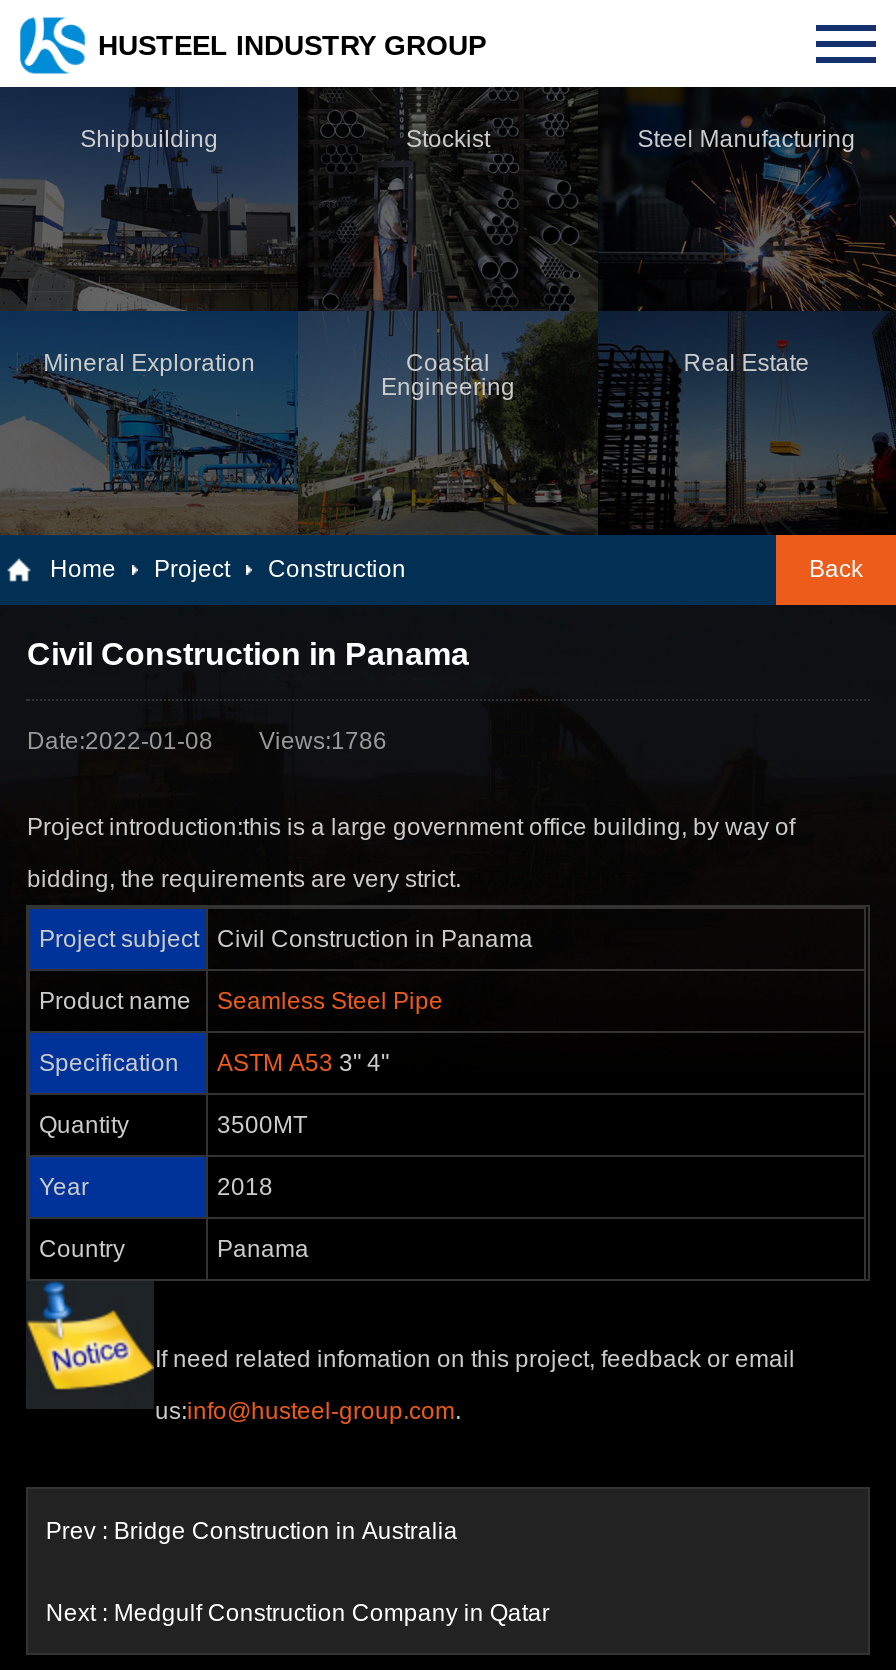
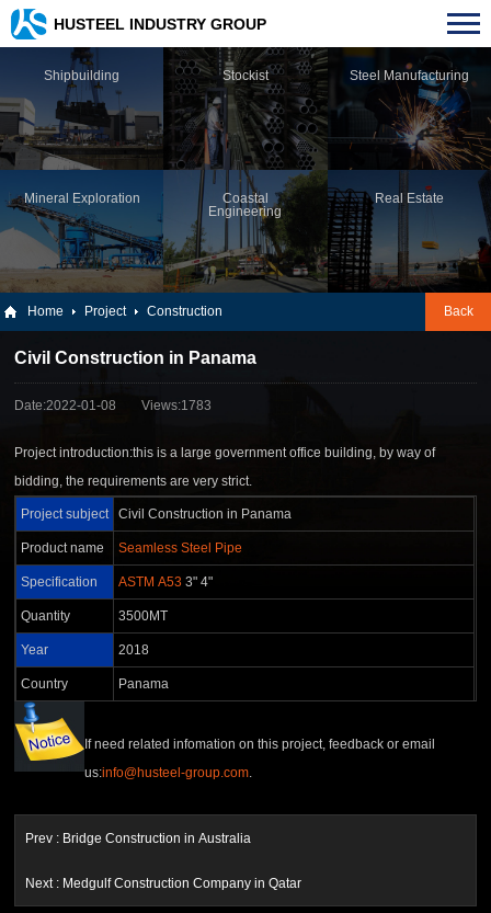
- Date:2022-01-08 Views:1786
+ Date:2022-01-08 Views:1783
